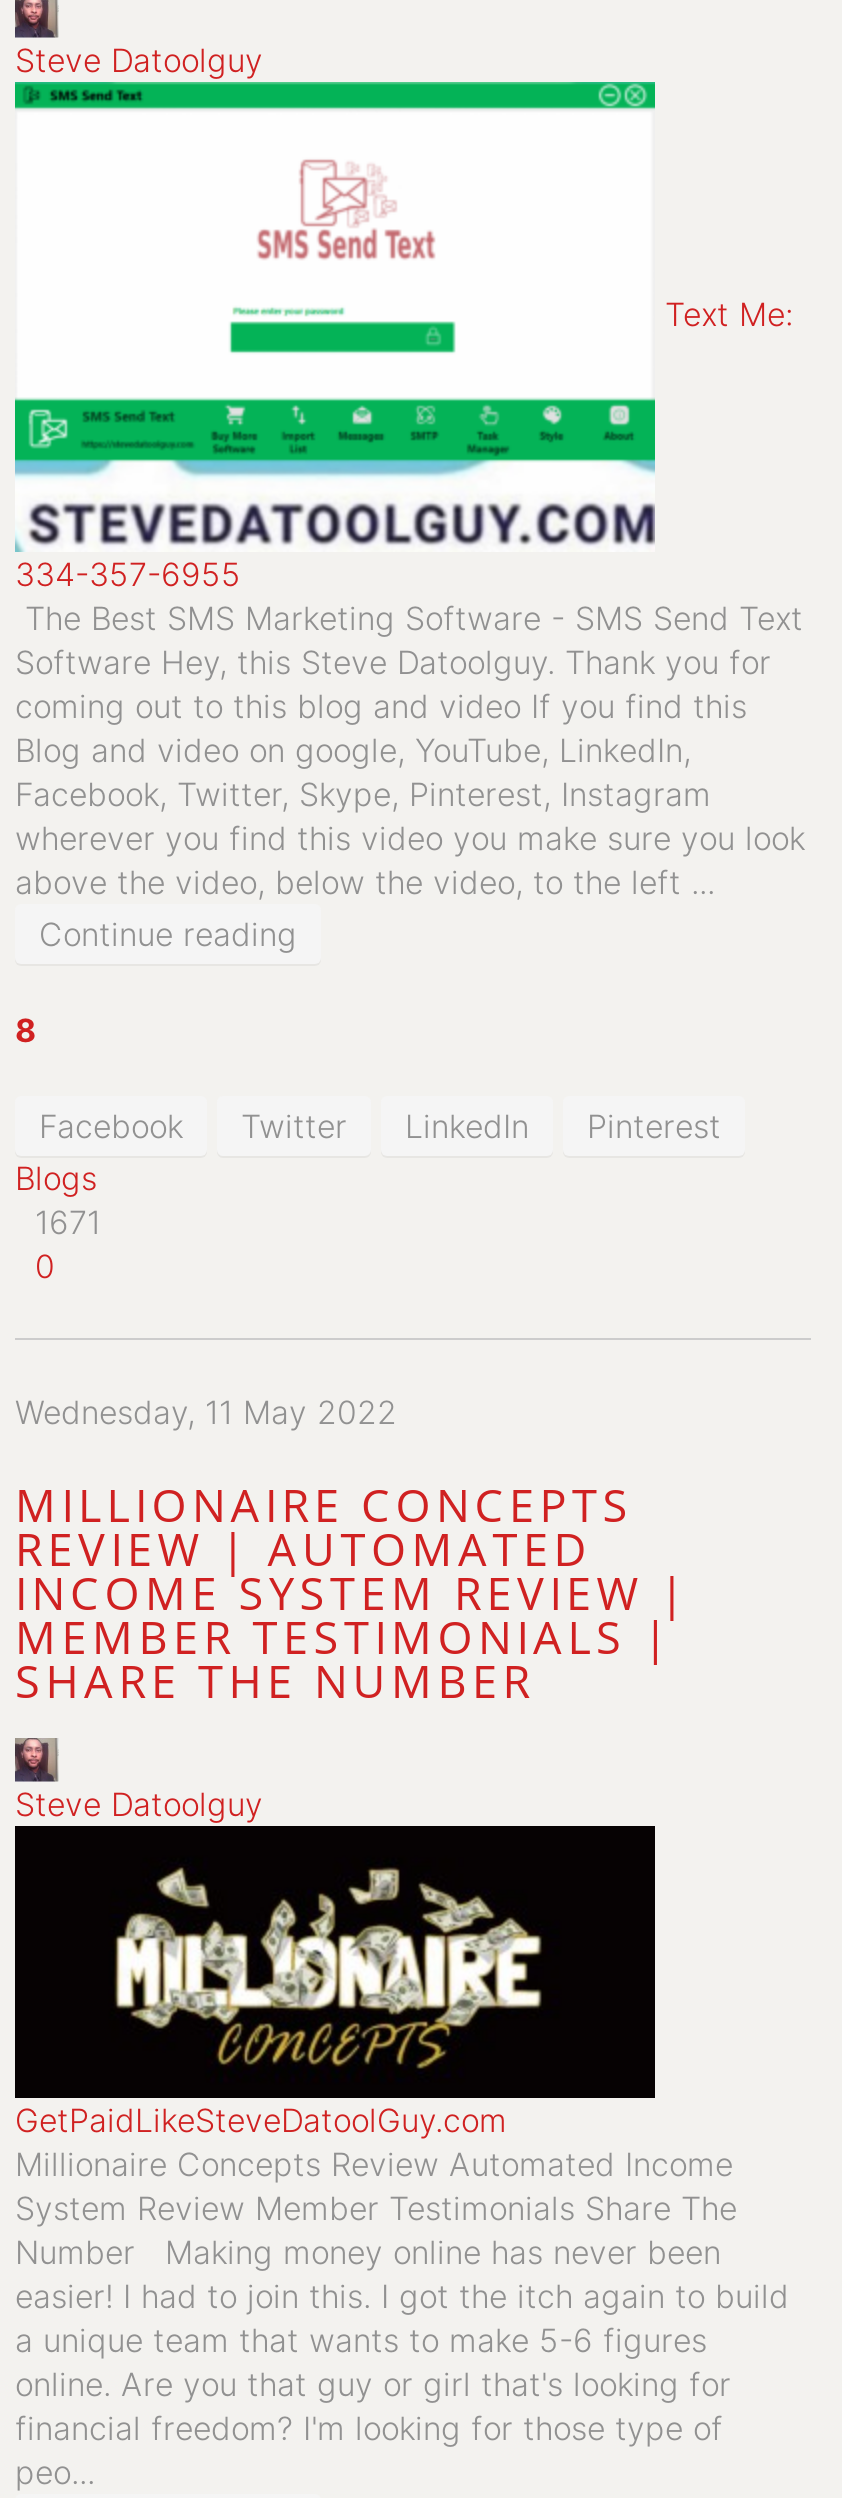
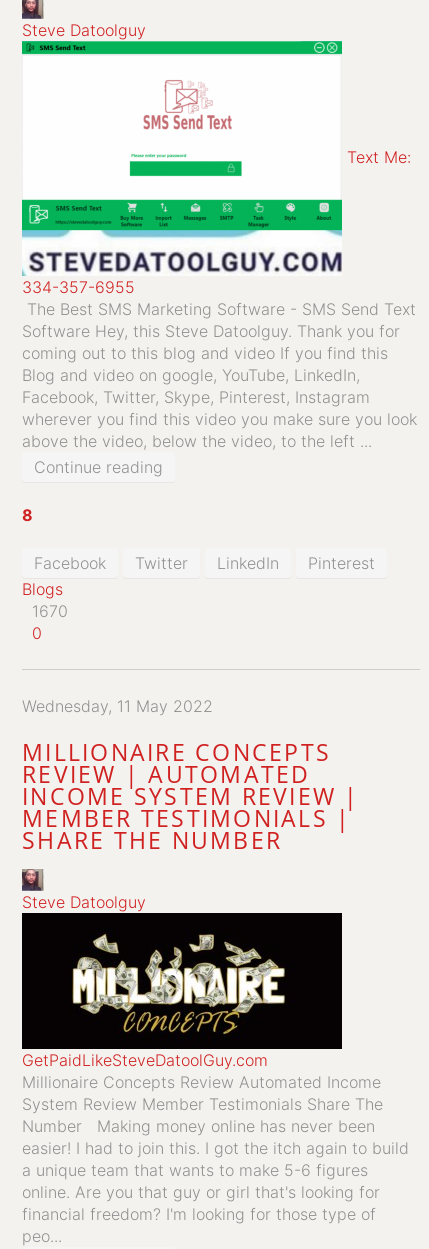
- 1671
+ 1670
